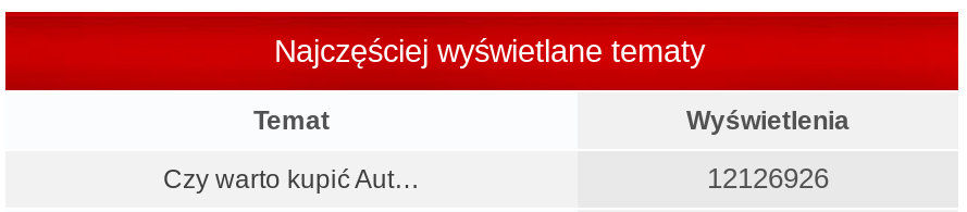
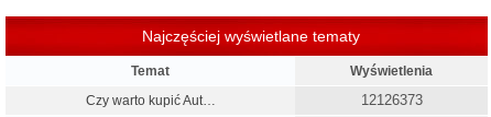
- 12126926
+ 12126373
